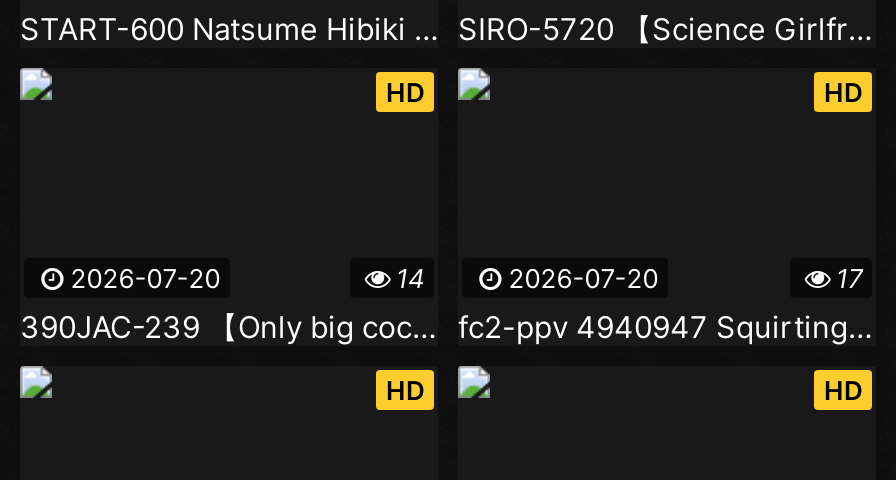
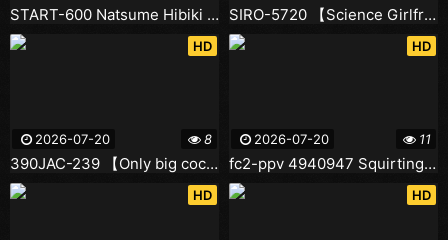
- 14
+ 8

- 17
+ 11
